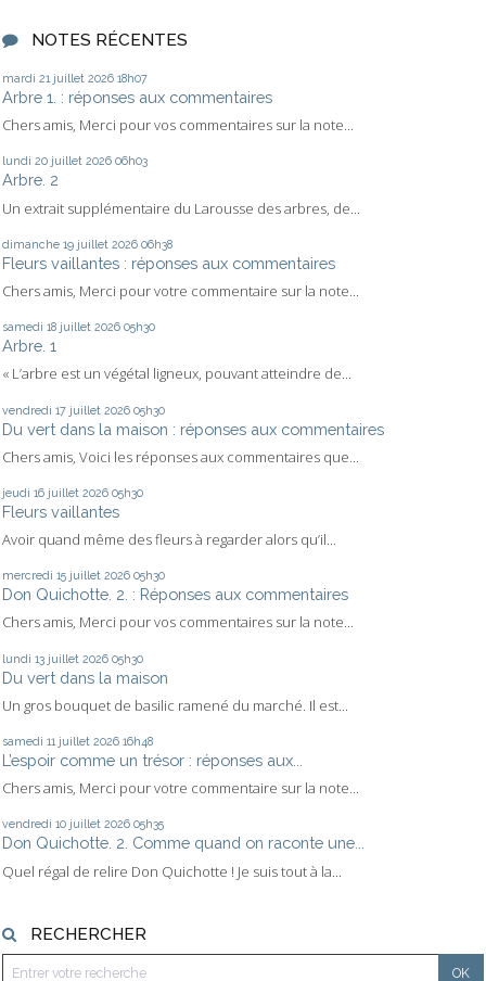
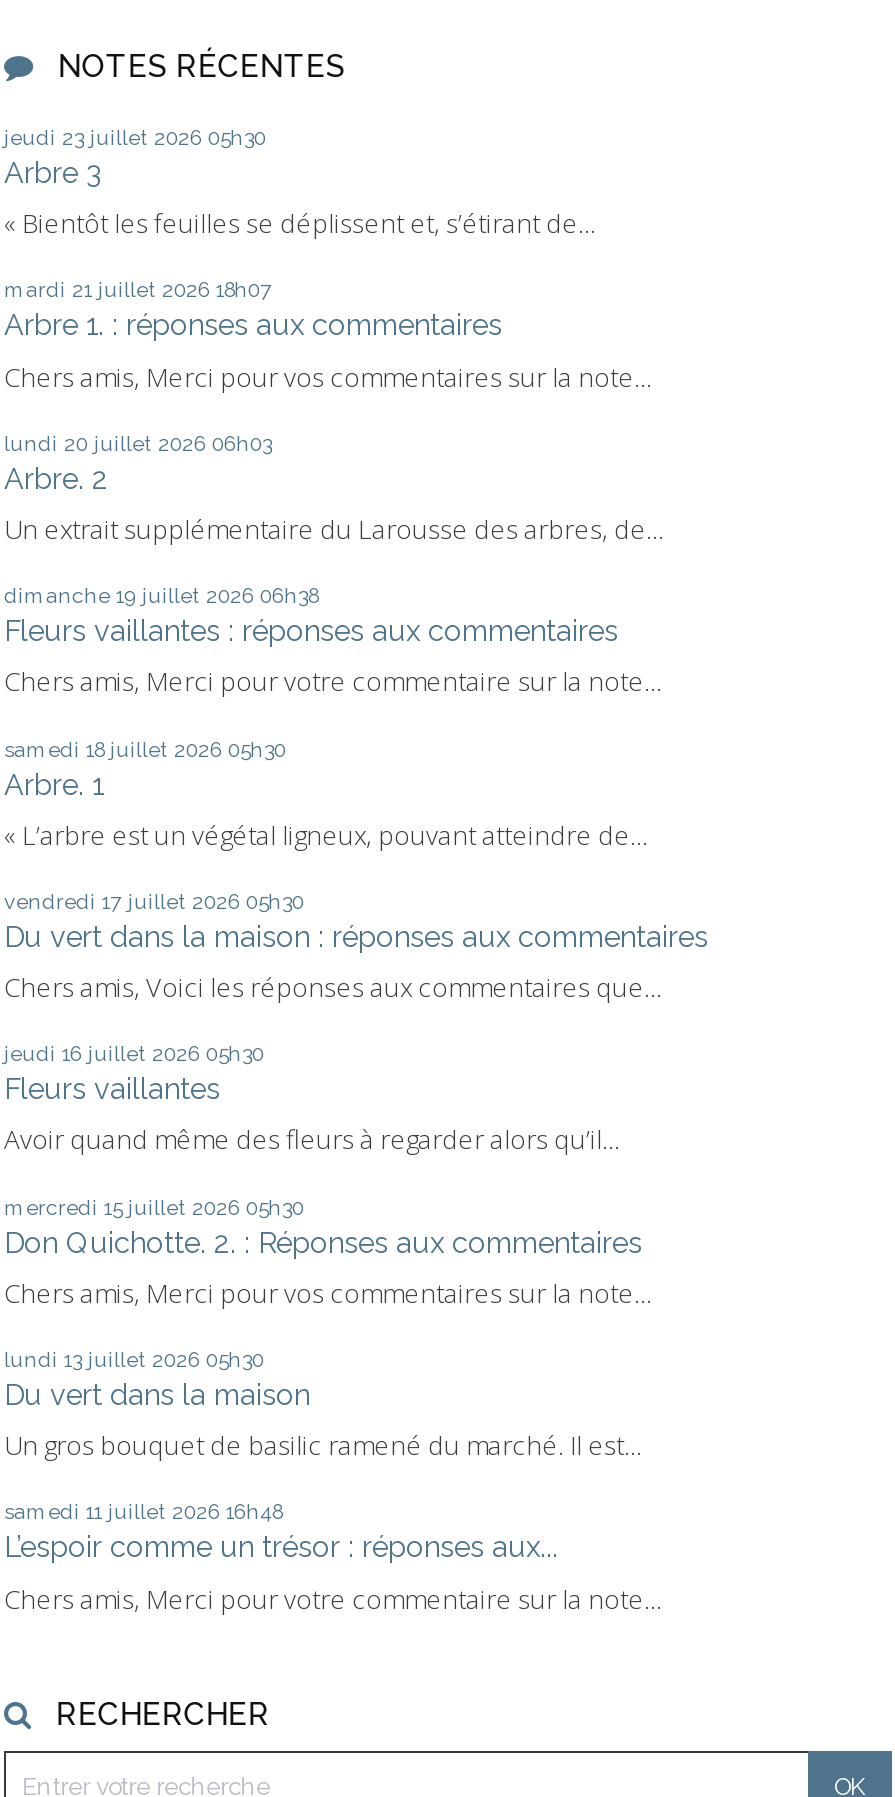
+ jeudi 23 juillet 2026 05h30
+ Arbre 3
+ « Bientôt les feuilles se déplissent et, s’étirant de...

moved down: mardi 21 juillet 2026 18h07 | Arbre 1. : réponses aux commentaires | Chers amis, Merci pour vos commentaires sur la note... | ... | L’espoir comme un trésor : réponses aux... | Chers amis, Merci pour votre commentaire sur la note...

- vendredi 10 juillet 2026 05h35
- Don Quichotte. 2. Comme quand on raconte une...
- Quel régal de relire Don Quichotte ! Je suis tout à la...
